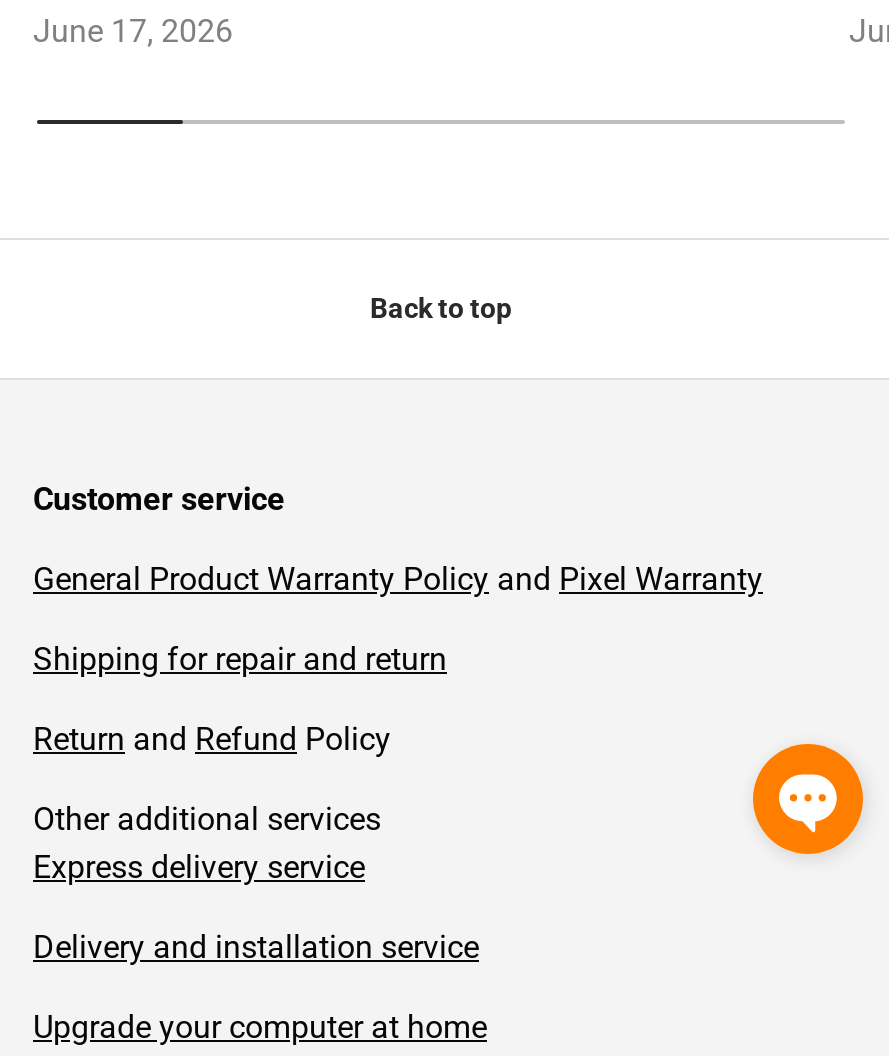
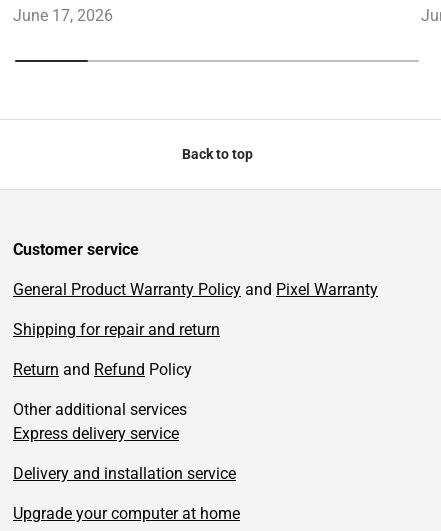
- [image]
